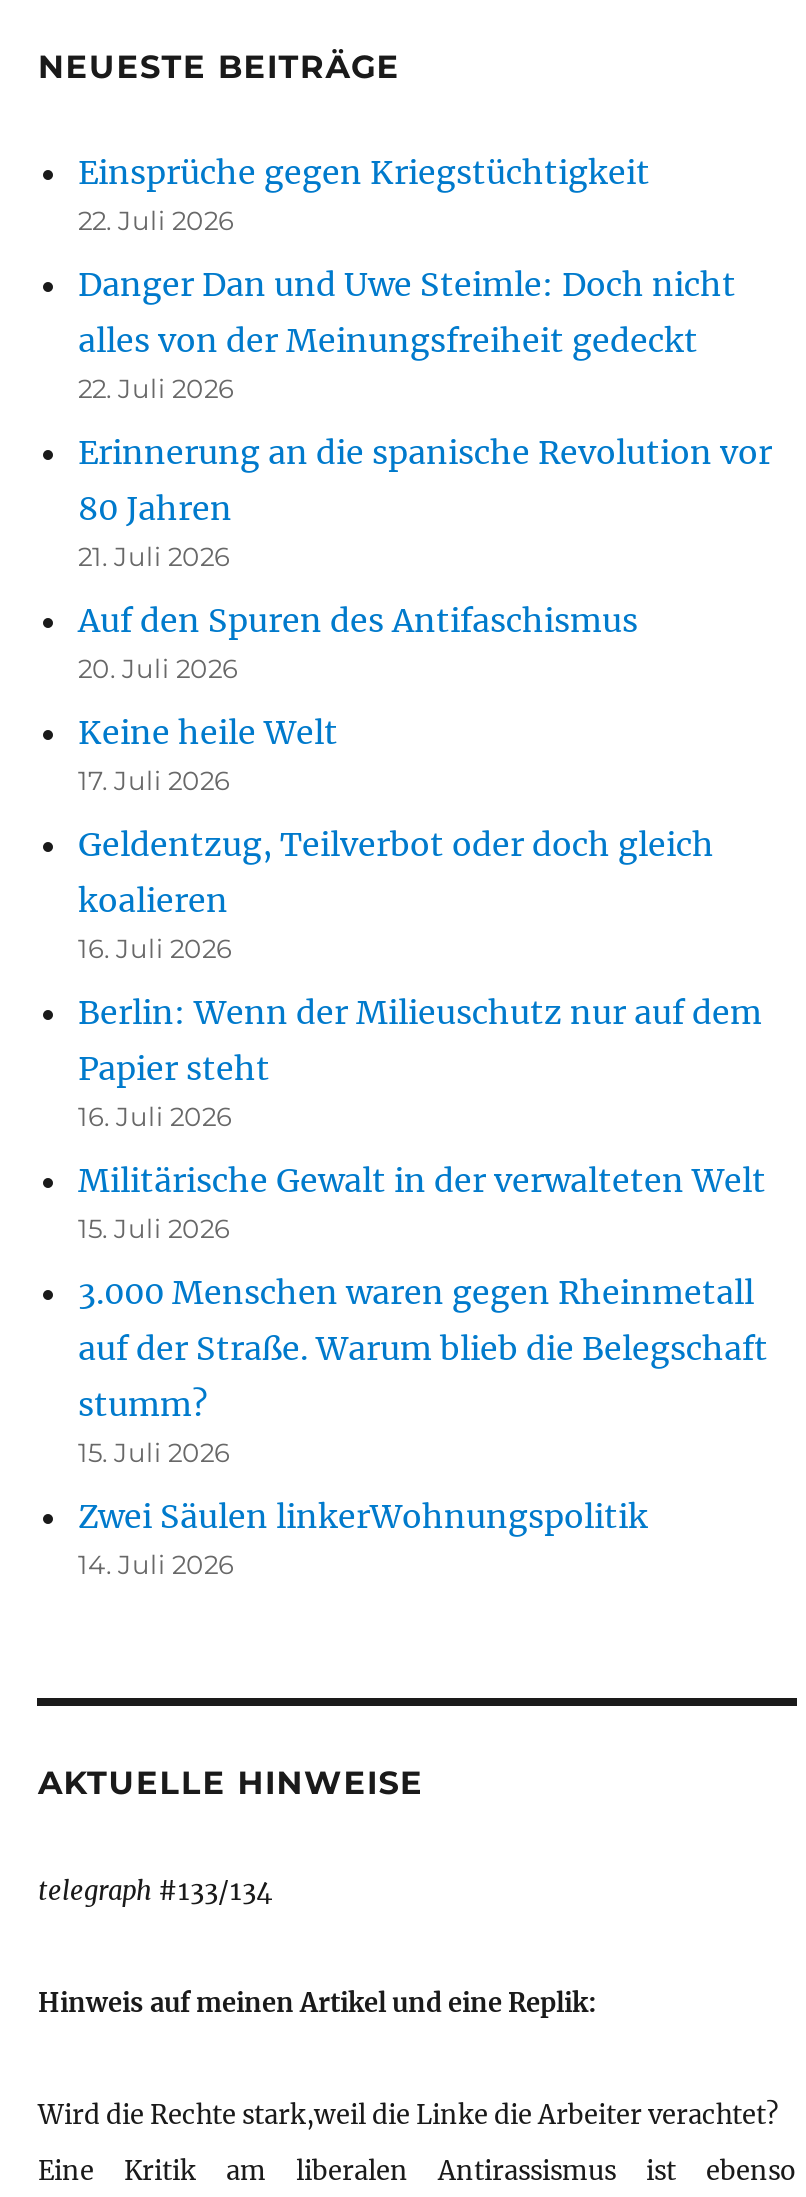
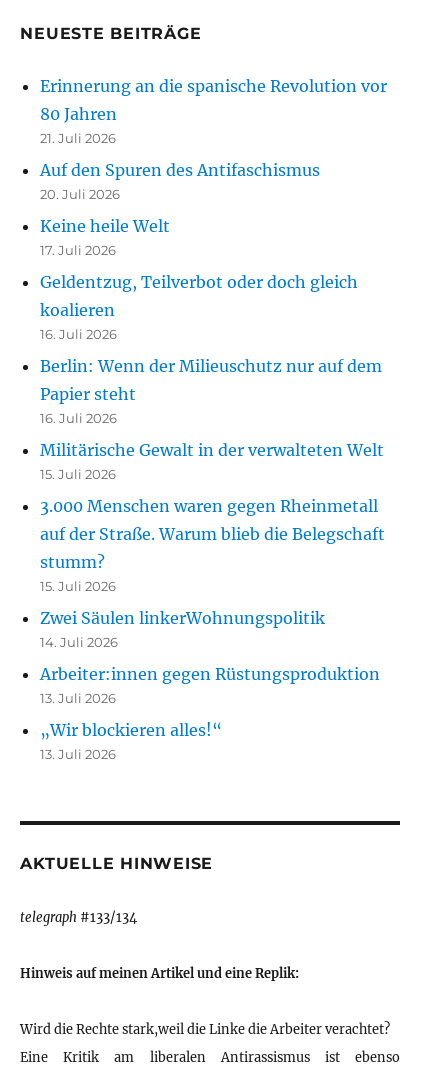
- Einsprüche gegen Kriegstüchtigkeit
- 22. Juli 2026
- Danger Dan und Uwe Steimle: Doch nicht
- alles von der Meinungsfreiheit gedeckt
- 22. Juli 2026

moved up: Erinnerung an die spanische Revolution vor | 80 Jahren | 21. Juli 2026 | ... | Zwei Säulen linkerWohnungspolitik | 14. Juli 2026

+ Arbeiter:innen gegen Rüstungsproduktion
+ 13. Juli 2026
+ „Wir blockieren alles!“
+ 13. Juli 2026
